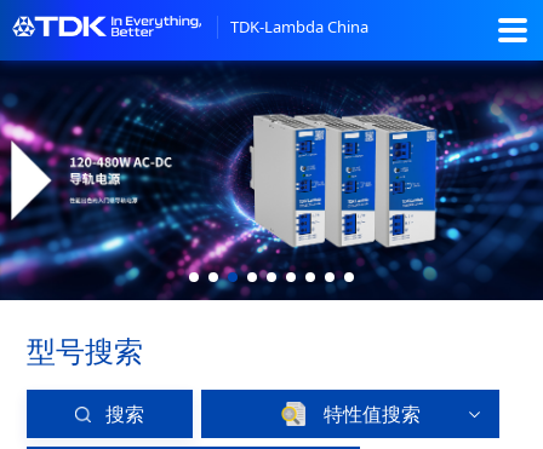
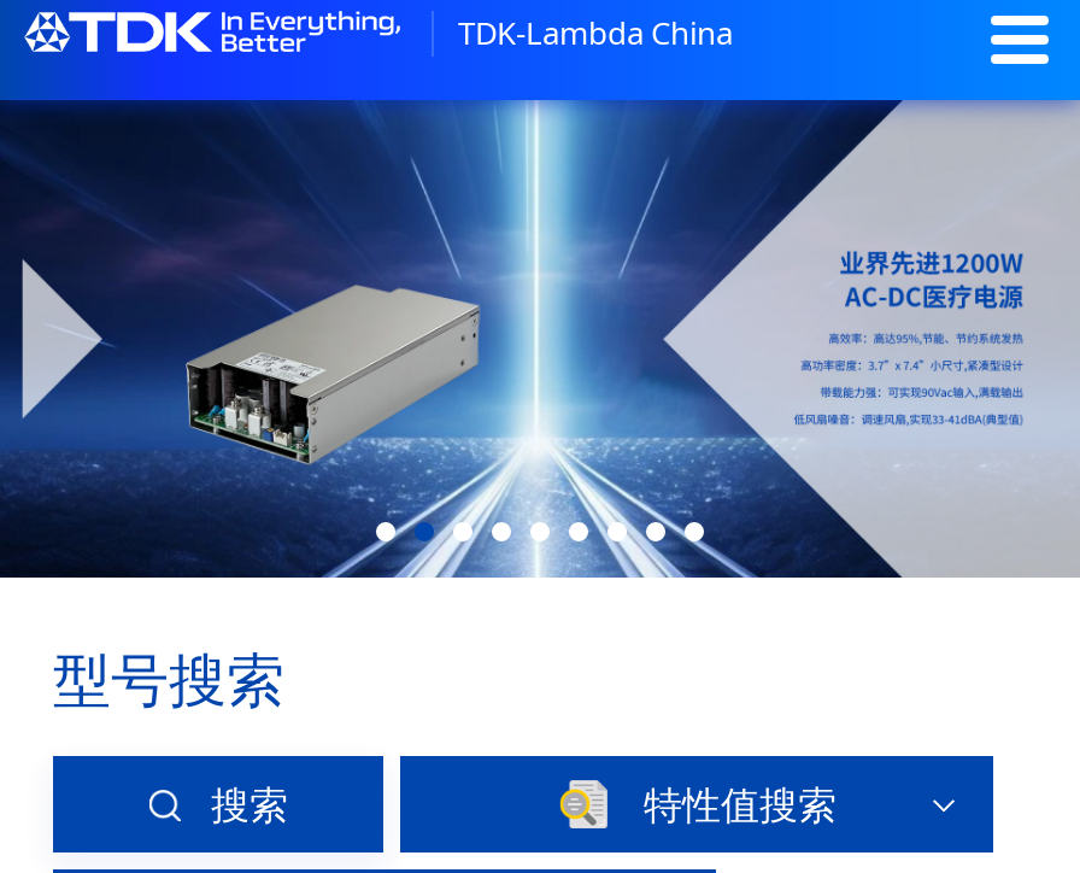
- [image]
+ [image]
